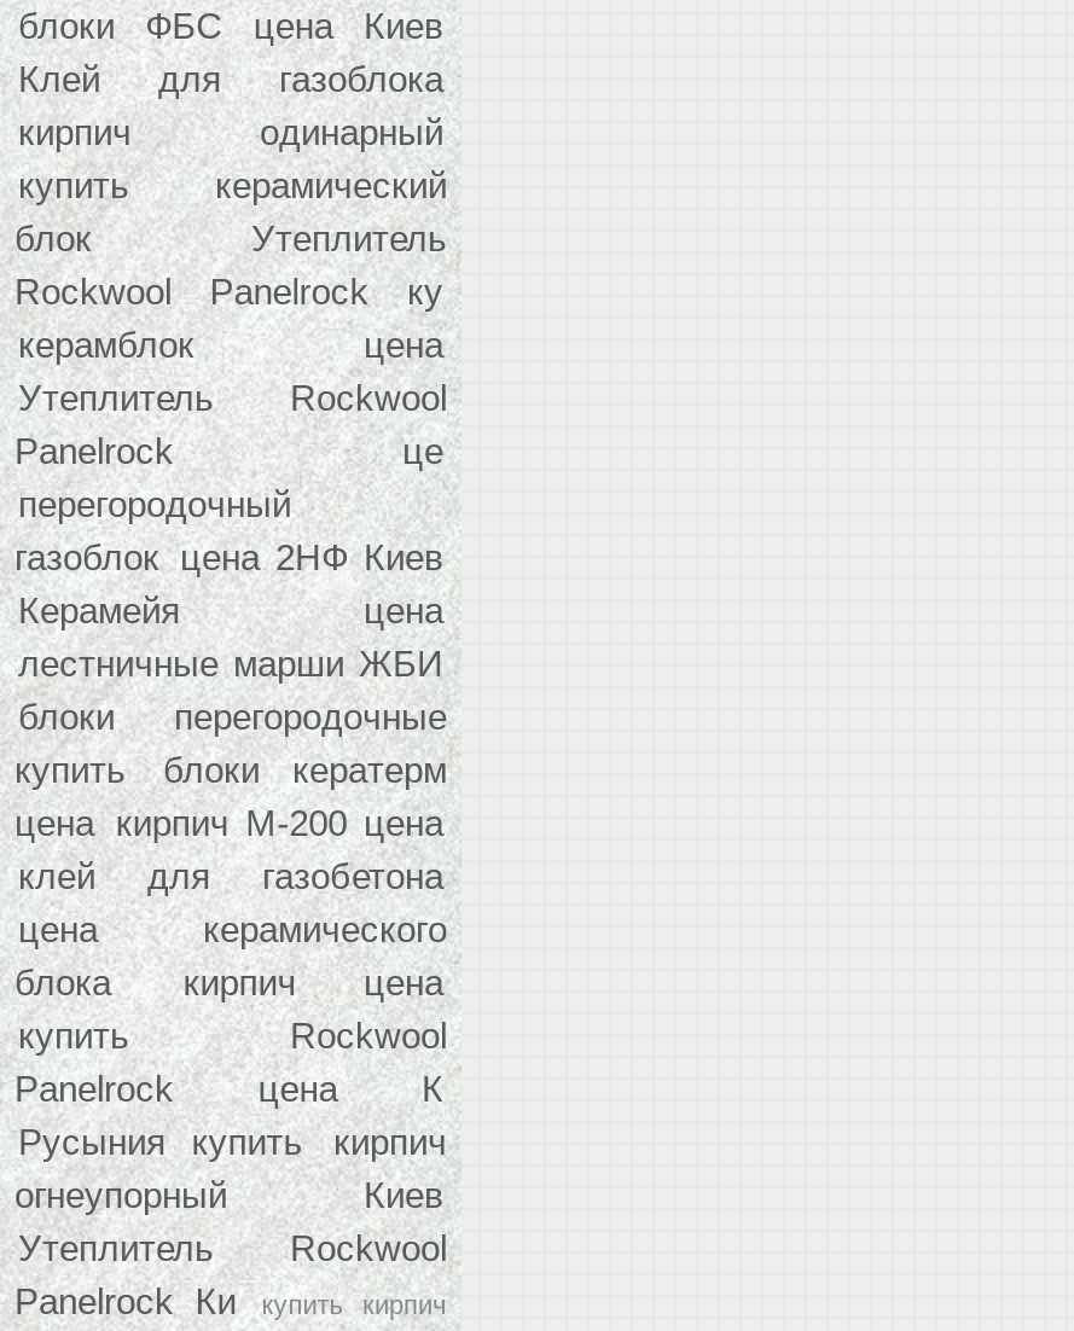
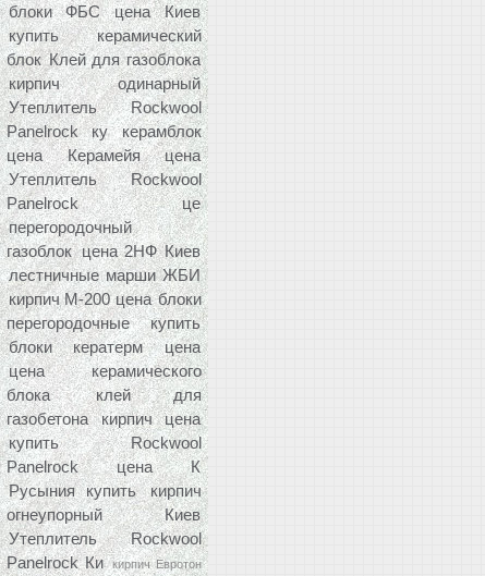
- Клей для газоблока

moved down: кирпич одинарный

moved up: купить керамический

- блок
- Утеплитель
- Rockwool Panelrock ку
- керамблок цена
+ блок Клей для газоблока
+ Утеплитель Rockwool
+ Panelrock ку
+ керамблок
+ цена

moved up: Керамейя цена

- блоки перегородочные
- купить
- блоки кератерм
- цена кирпич М-200 цена
- клей для газобетона
+ кирпич М-200 цена блоки
+ перегородочные купить
+ блоки кератерм цена

moved up: цена керамического | блока

+ клей для
+ газобетона

- купить кирпич
+ кирпич Евротон
